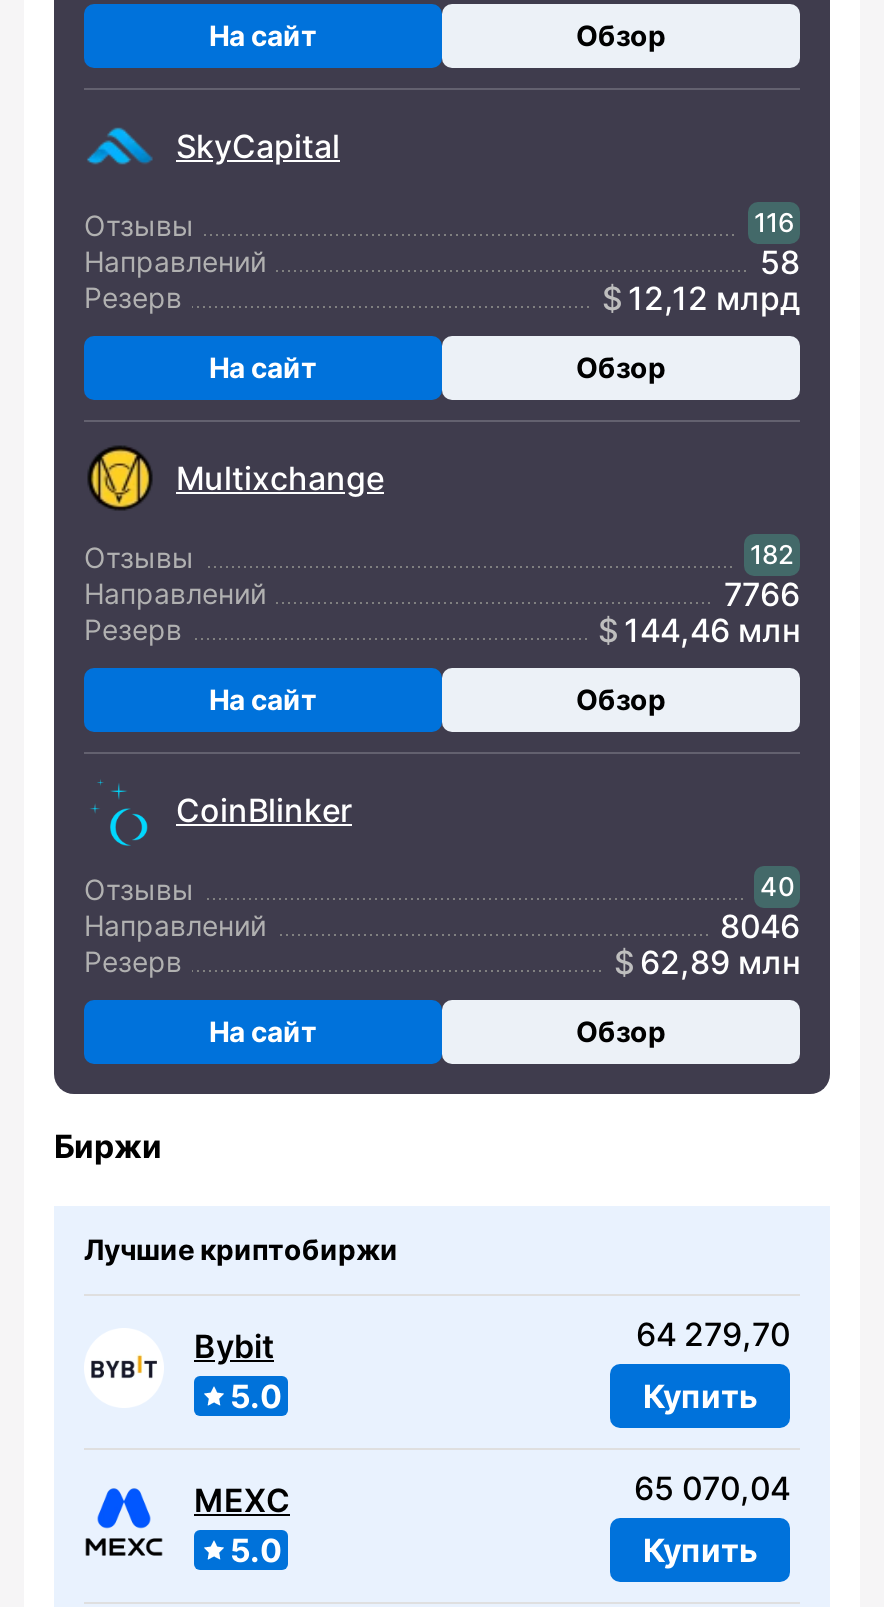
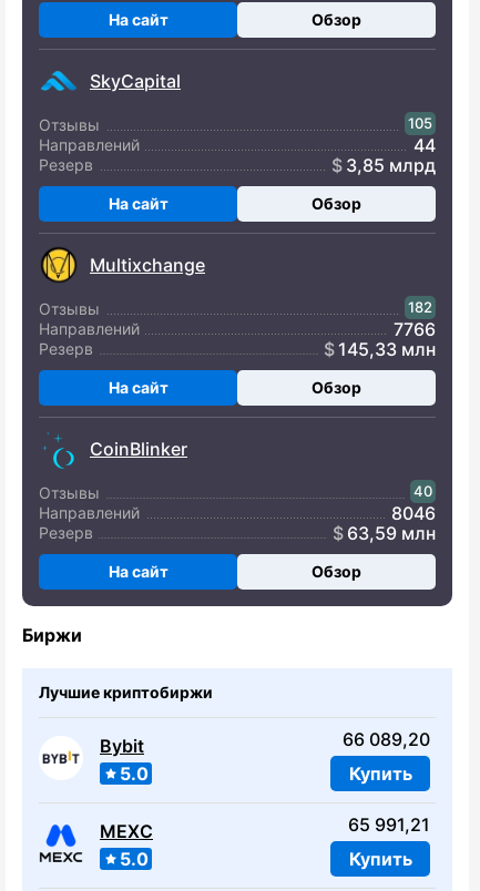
- 116
+ 105

- 58
+ 44

- 12,12 млрд
+ 3,85 млрд

- 144,46 млн
+ 145,33 млн

- 62,89 млн
+ 63,59 млн

- 64 279,70
+ 66 089,20

- 65 070,04
+ 65 991,21
